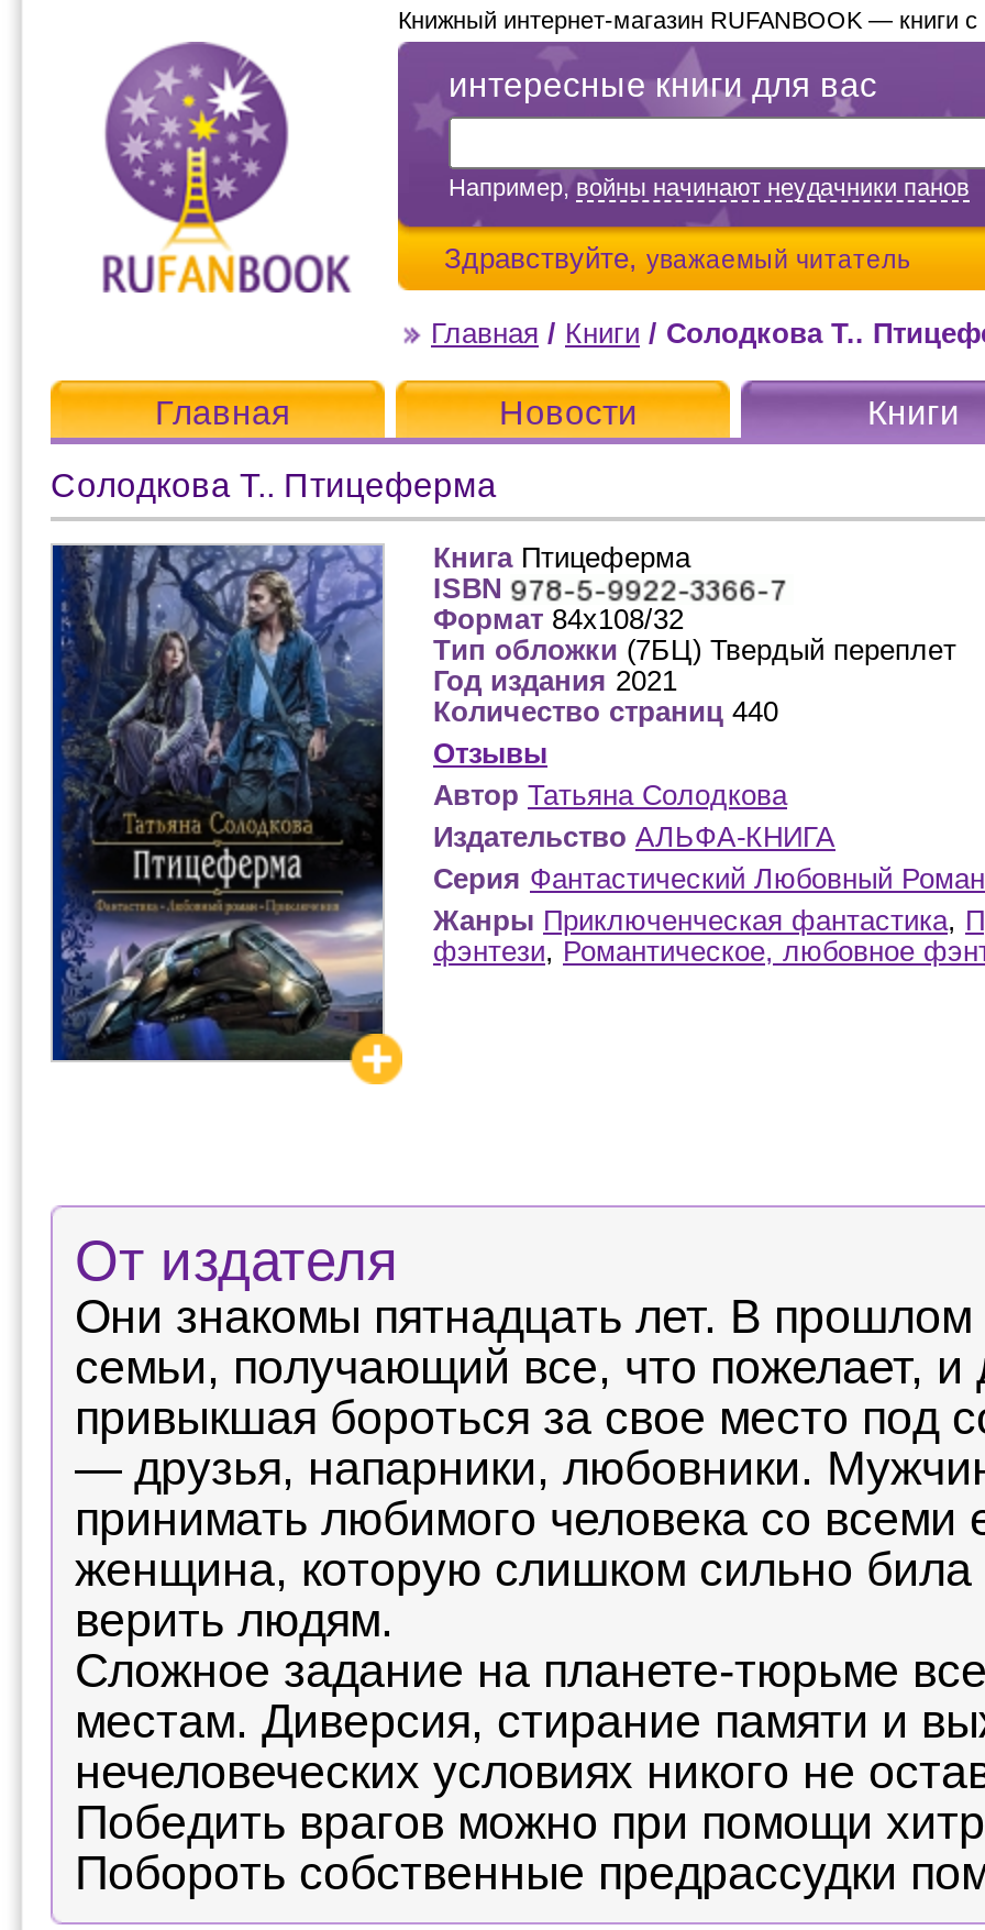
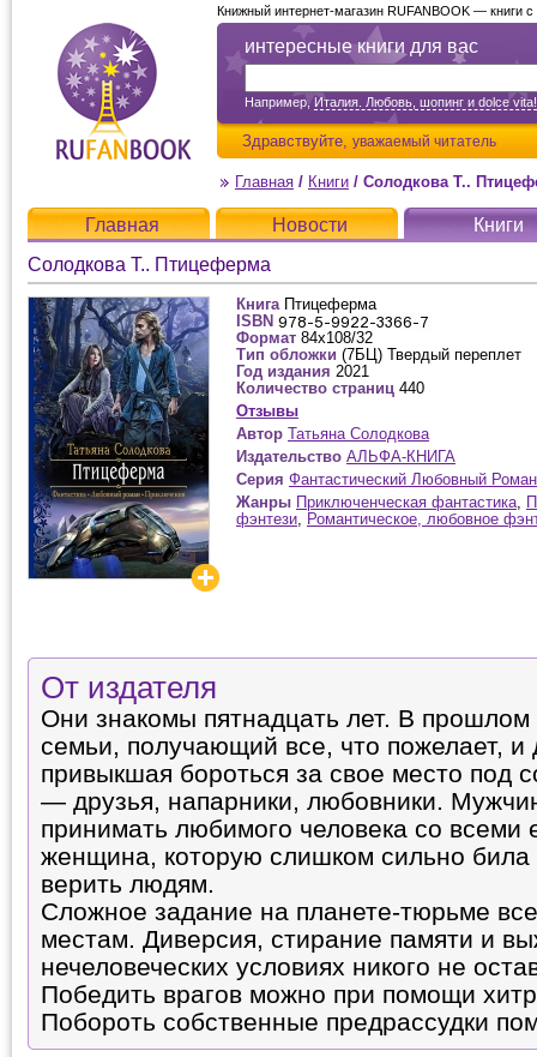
- Например, войны начинают неудачники панов
+ Например, Италия. Любовь, шопинг и dolce vita!
